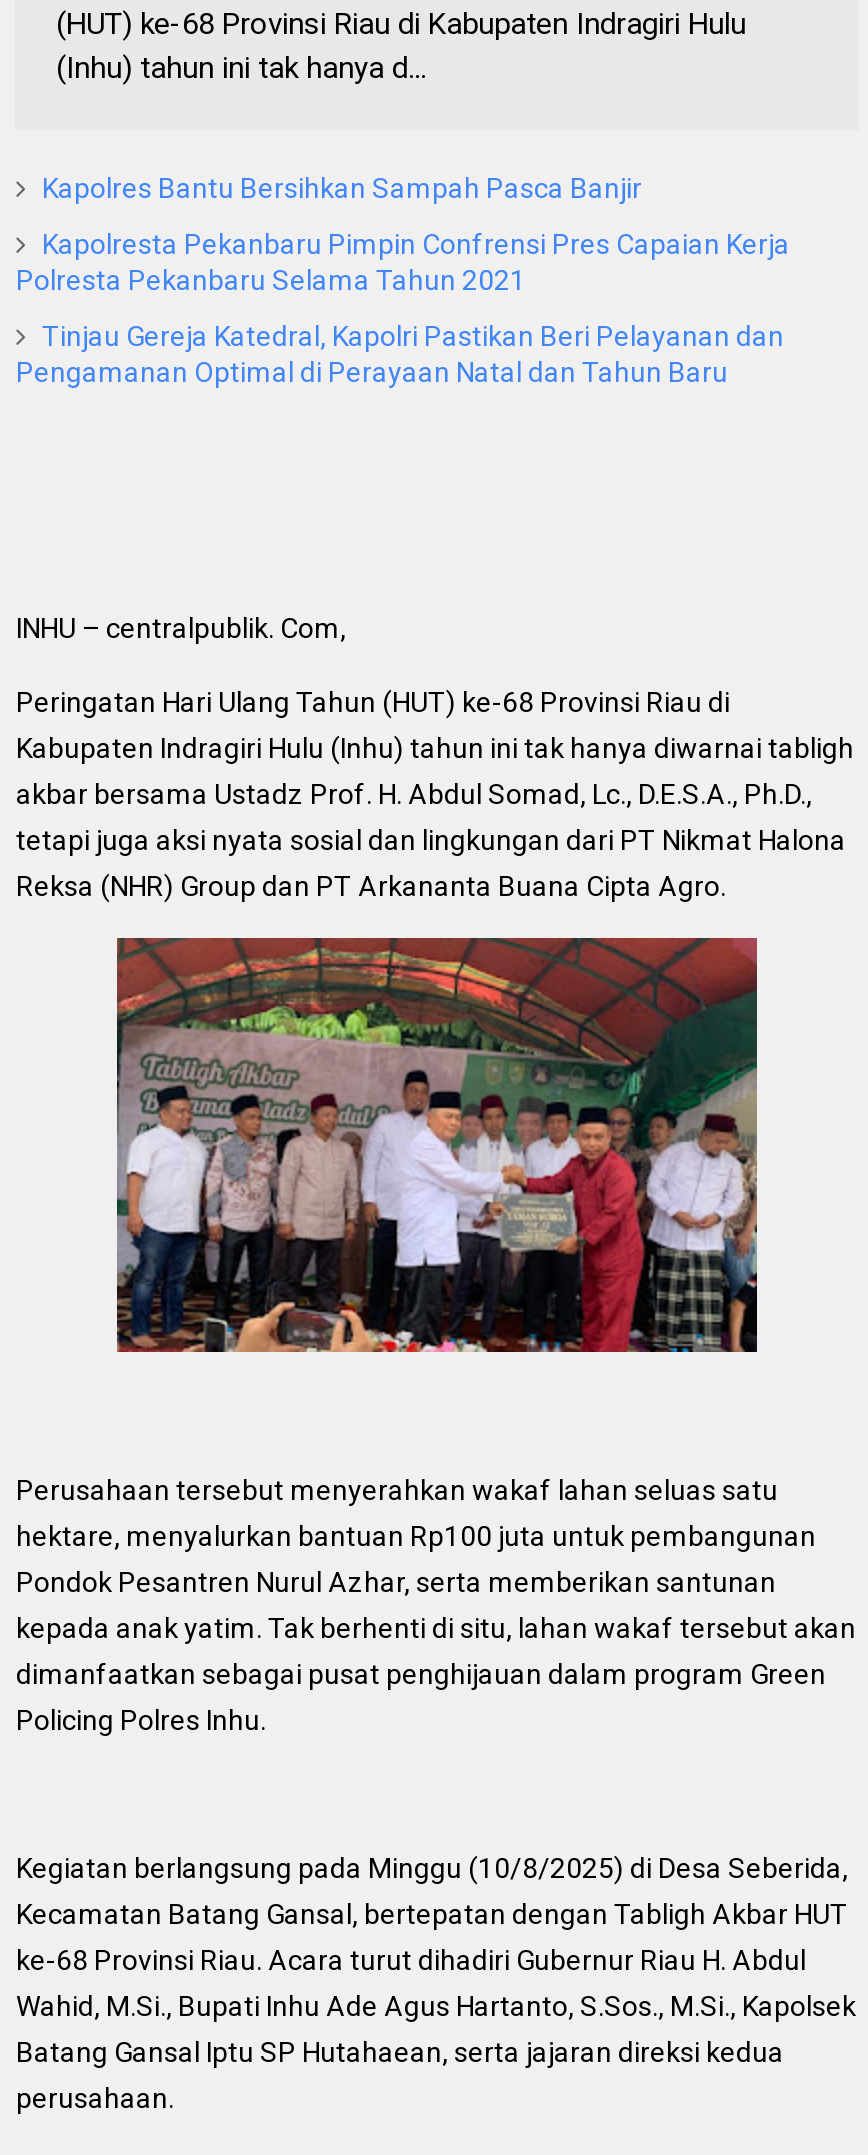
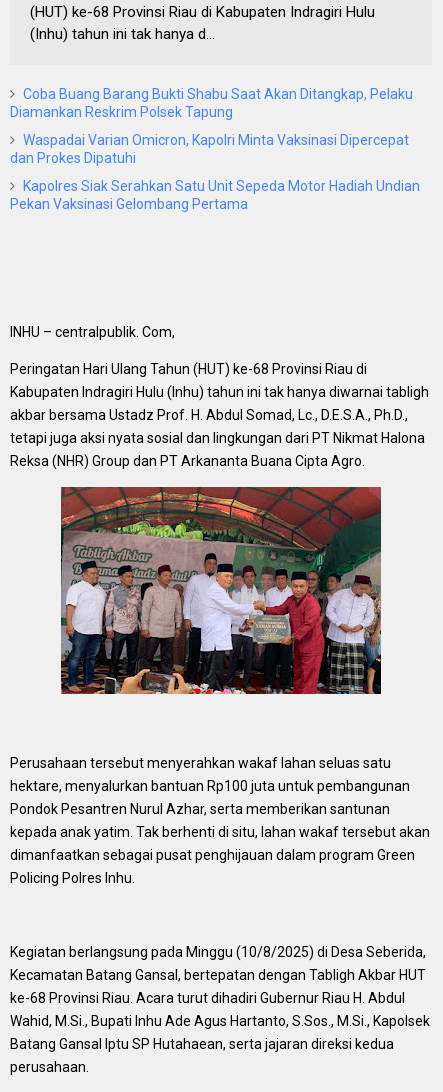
- Kapolres Bantu Bersihkan Sampah Pasca Banjir
+ Coba Buang Barang Bukti Shabu Saat Akan Ditangkap, Pelaku
+ Diamankan Reskrim Polsek Tapung

- Kapolresta Pekanbaru Pimpin Confrensi Pres Capaian Kerja
- Polresta Pekanbaru Selama Tahun 2021
+ Waspadai Varian Omicron, Kapolri Minta Vaksinasi Dipercepat
+ dan Prokes Dipatuhi

- Tinjau Gereja Katedral, Kapolri Pastikan Beri Pelayanan dan
- Pengamanan Optimal di Perayaan Natal dan Tahun Baru
+ Kapolres Siak Serahkan Satu Unit Sepeda Motor Hadiah Undian
+ Pekan Vaksinasi Gelombang Pertama
